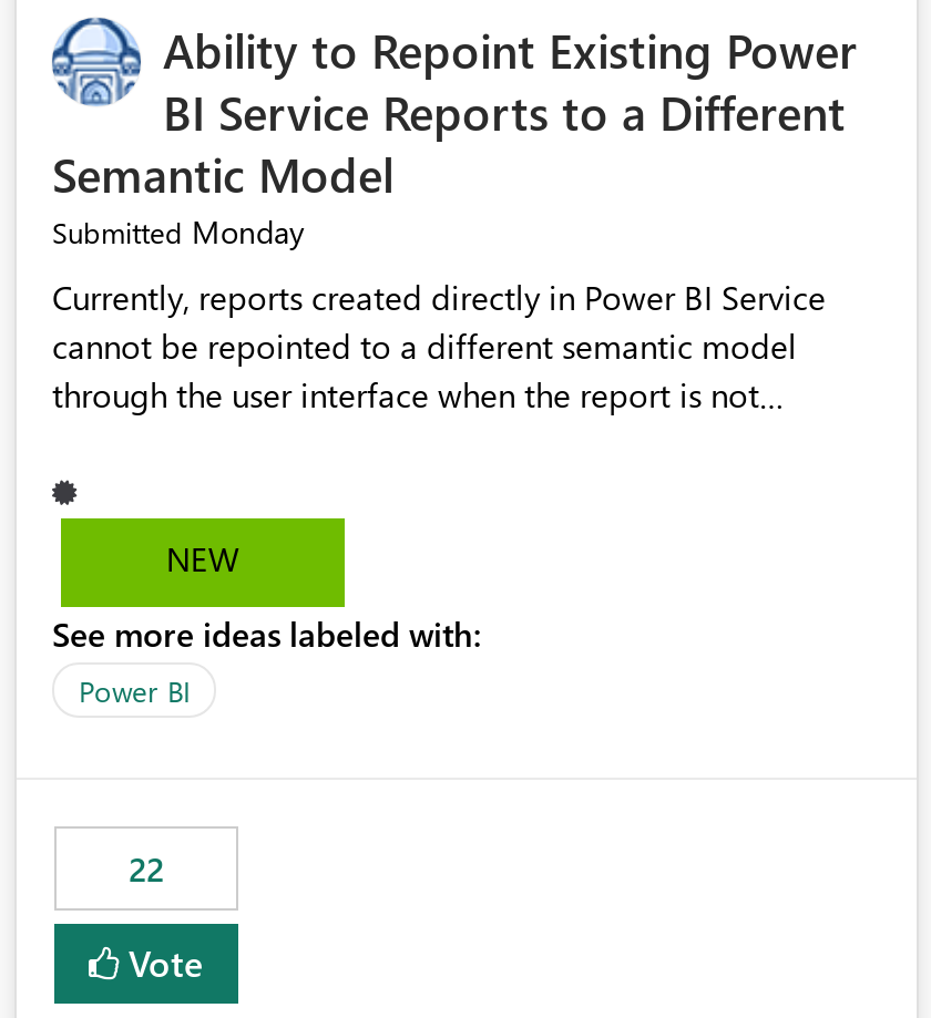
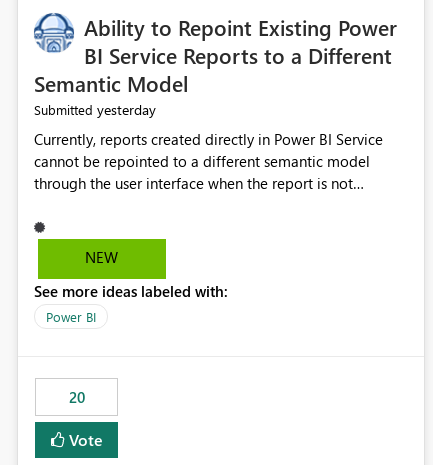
- Submitted Monday
+ Submitted yesterday

- 22
+ 20
